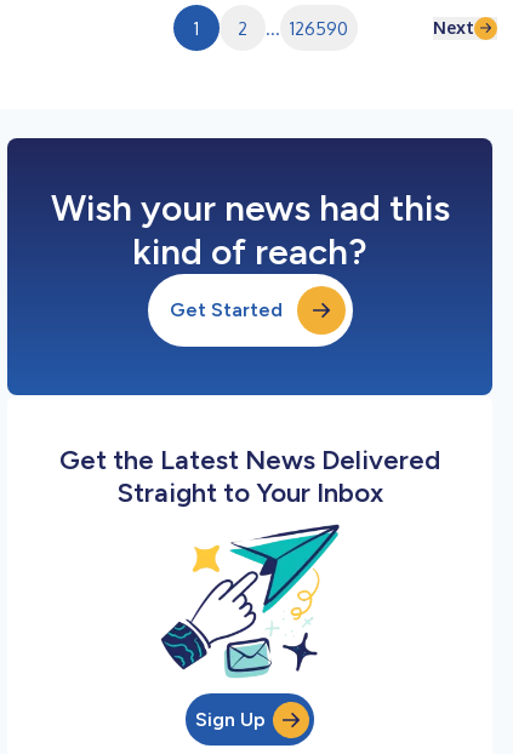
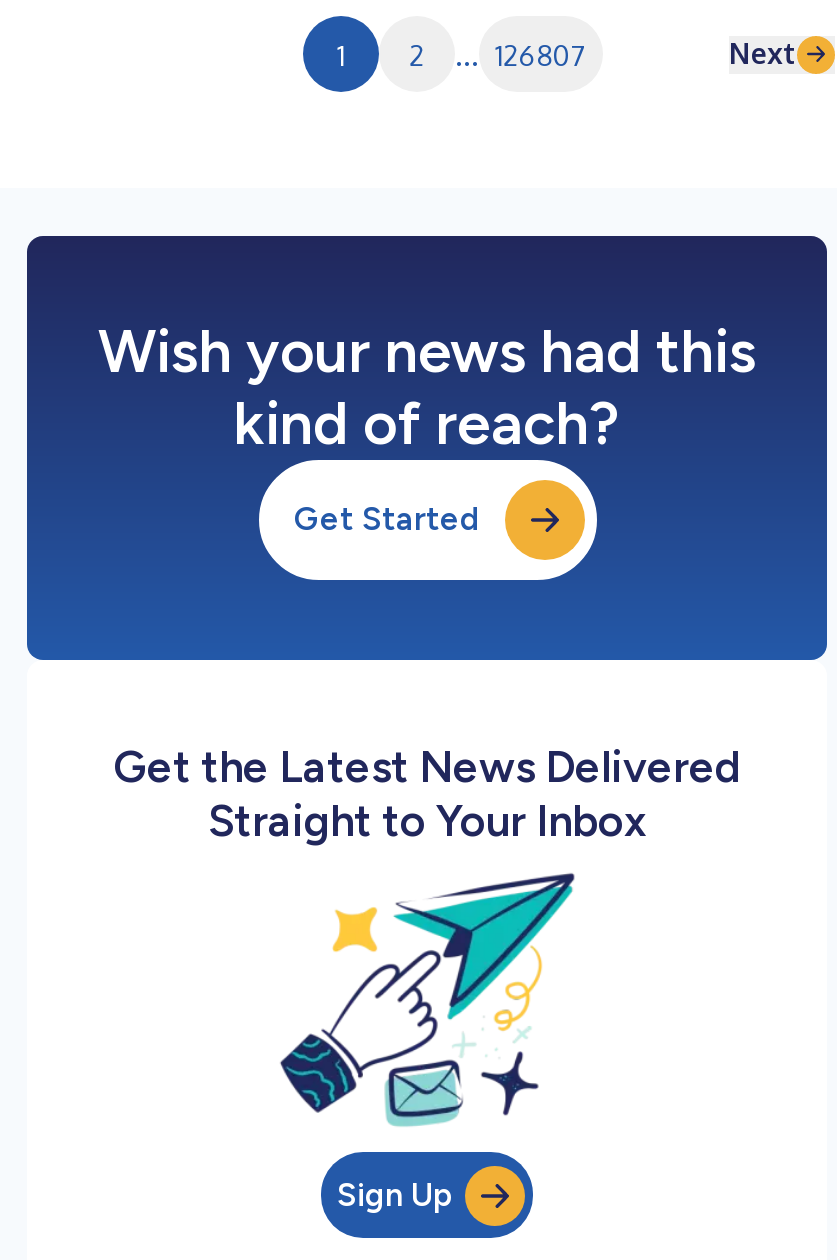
- 1 2 ... 126590
+ 1 2 ... 126807
